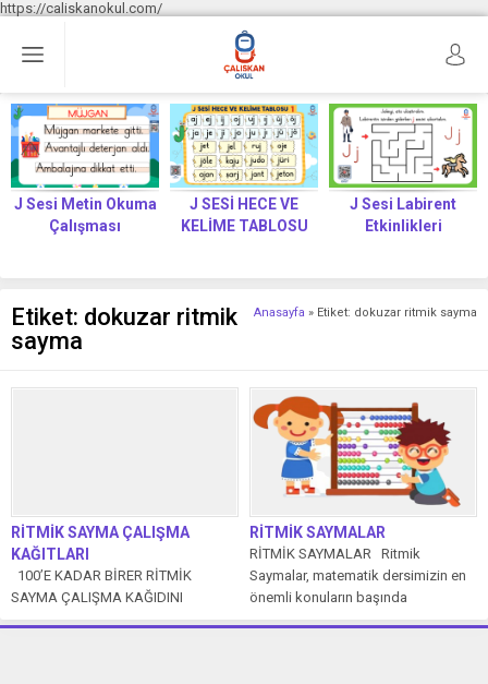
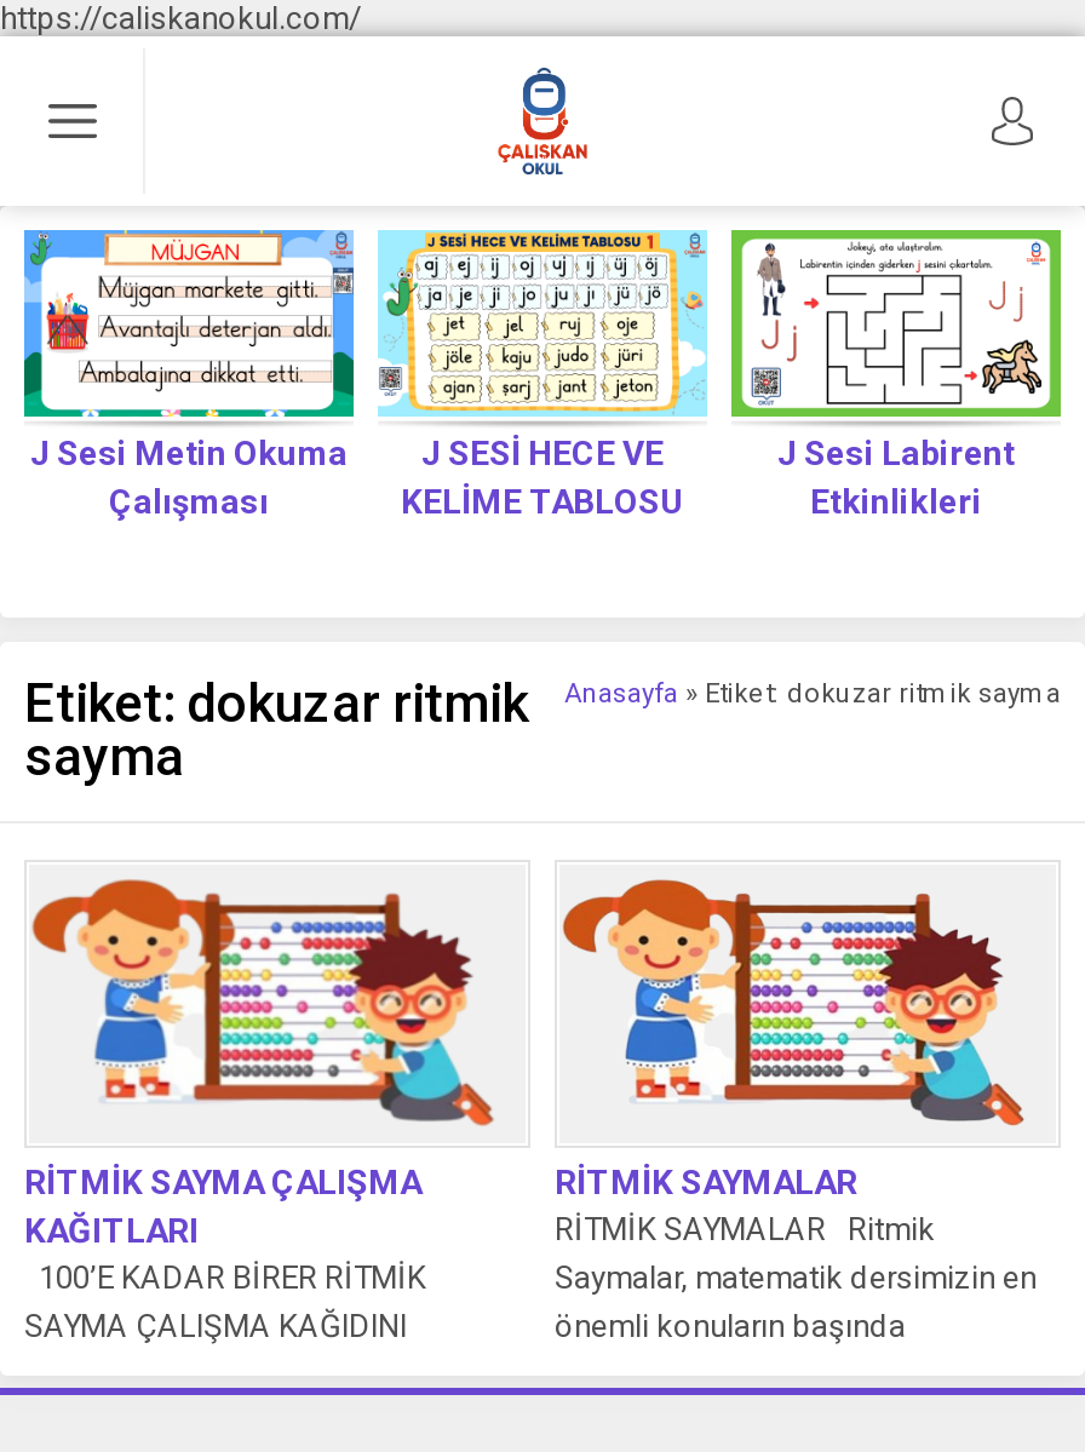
+ [image]
